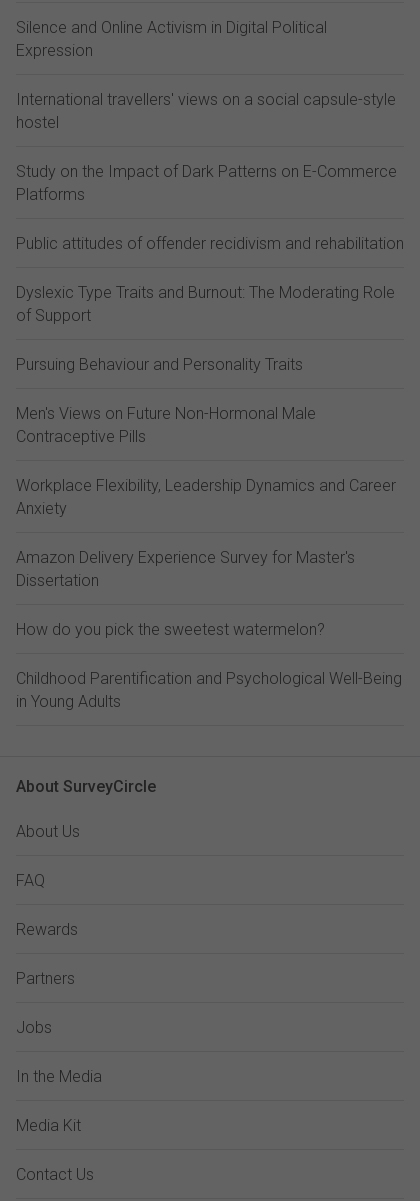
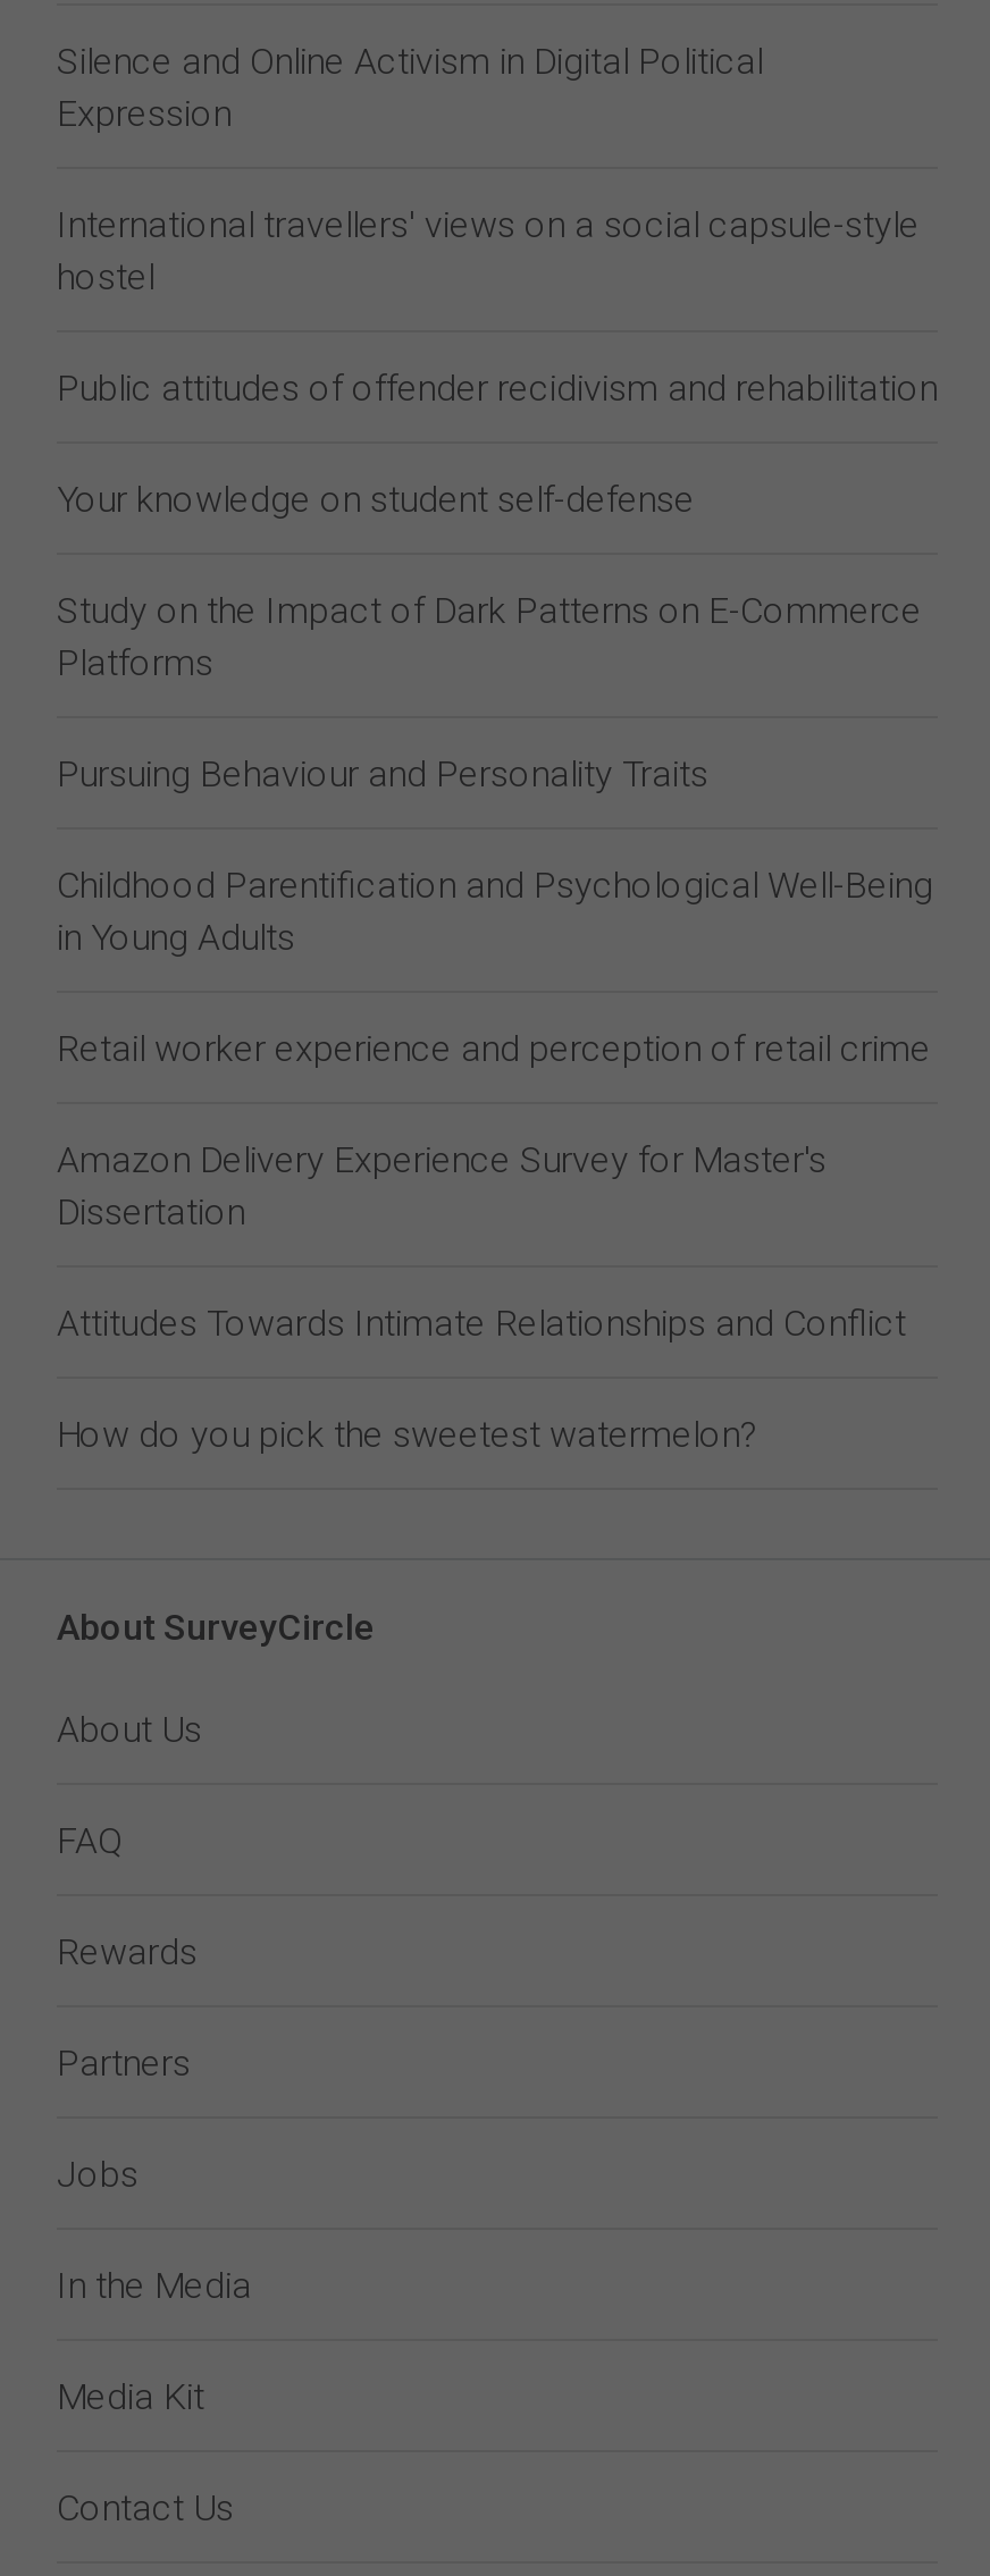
+ Your knowledge on student self-defense

moved down: Study on the Impact of Dark Patterns on E-Commerce | Platforms

moved up: Public attitudes of offender recidivism and rehabilitation

- Dyslexic Type Traits and Burnout: The Moderating Role
- of Support

- Men's Views on Future Non-Hormonal Male
- Contraceptive Pills

- Workplace Flexibility, Leadership Dynamics and Career
- Anxiety
+ Retail worker experience and perception of retail crime

+ Attitudes Towards Intimate Relationships and Conflict

moved up: Childhood Parentification and Psychological Well-Being | in Young Adults
